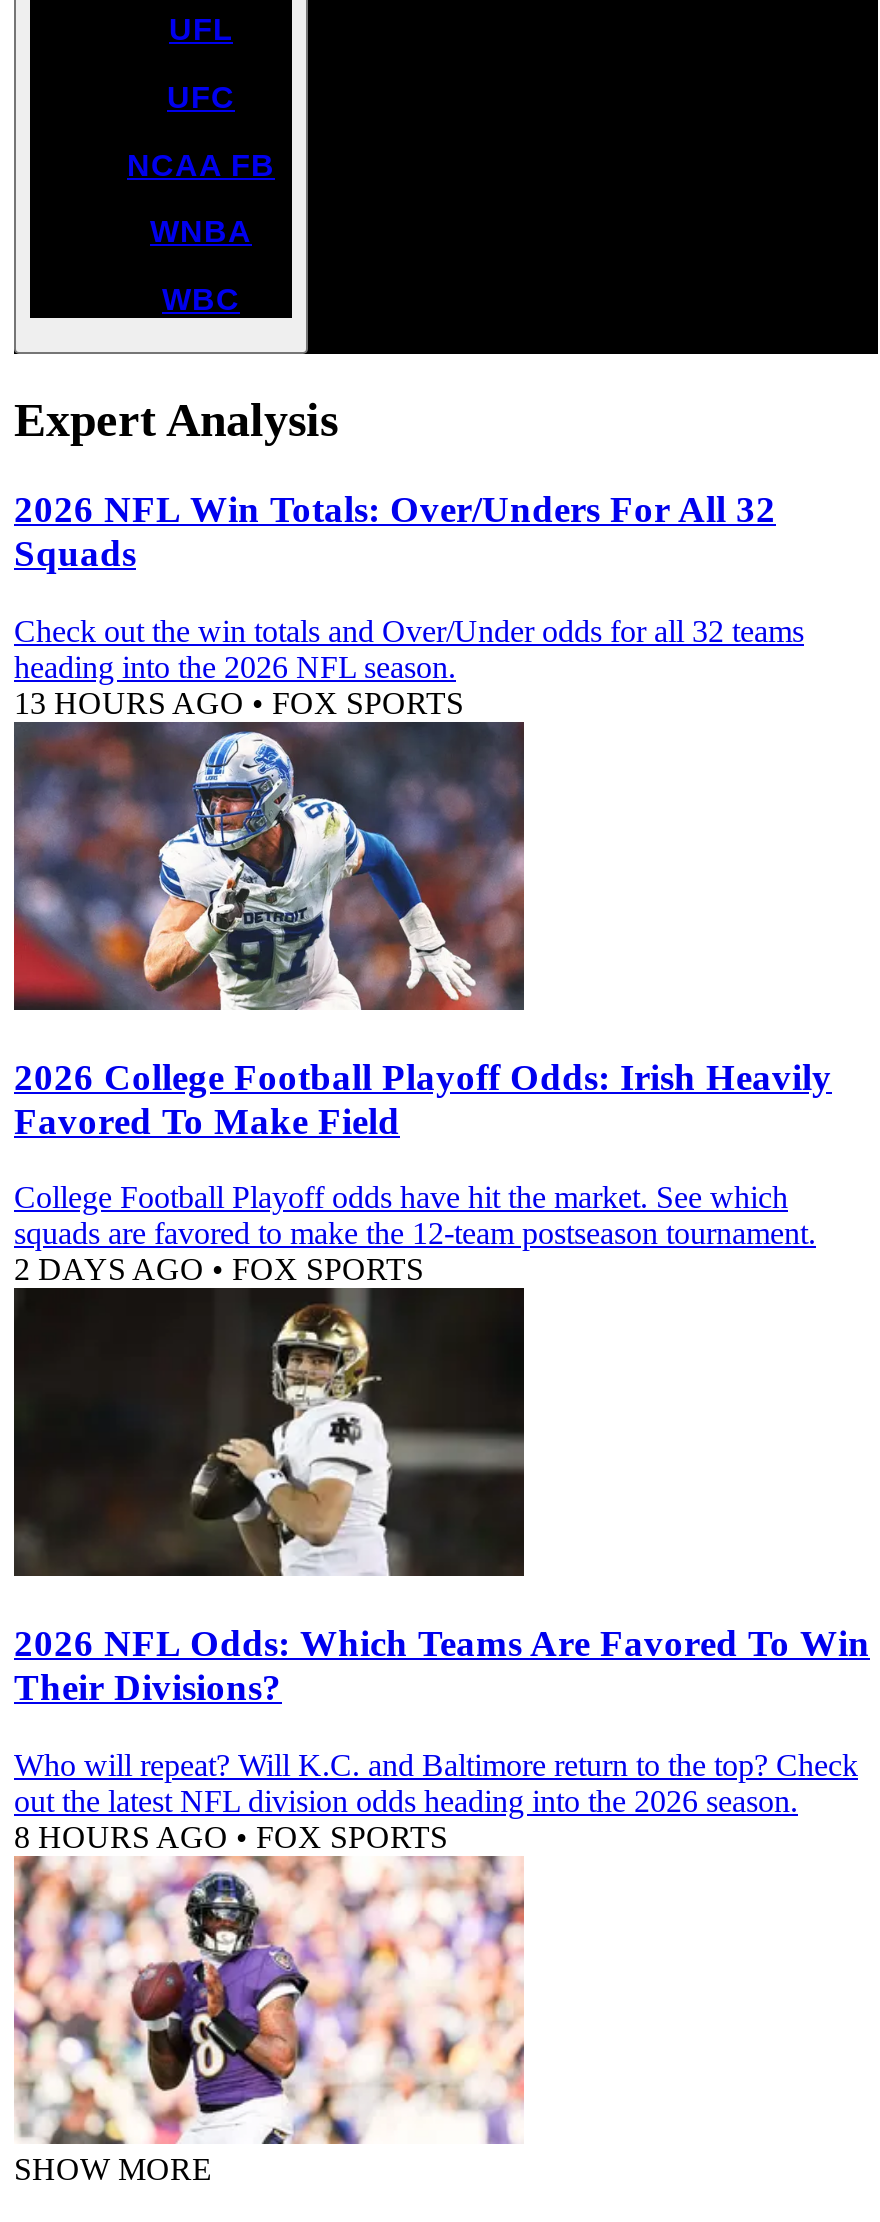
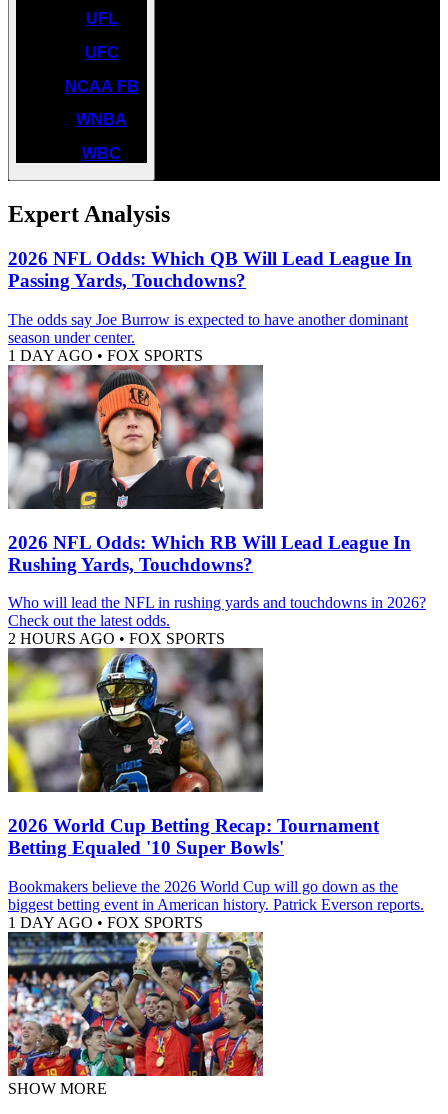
- 2026 NFL Win Totals: Over/Unders For All 32
- Squads
+ 2026 NFL Odds: Which QB Will Lead League In
+ Passing Yards, Touchdowns?

- Check out the win totals and Over/Under odds for all 32 teams
- heading into the 2026 NFL season.
- 13 HOURS AGO • FOX SPORTS
+ The odds say Joe Burrow is expected to have another dominant
+ season under center.
+ 1 DAY AGO • FOX SPORTS

- [image]
- 2026 College Football Playoff Odds: Irish Heavily
- Favored To Make Field
+ [image]
+ 2026 NFL Odds: Which RB Will Lead League In
+ Rushing Yards, Touchdowns?

- College Football Playoff odds have hit the market. See which
- squads are favored to make the 12-team postseason tournament.
- 2 DAYS AGO • FOX SPORTS
+ Who will lead the NFL in rushing yards and touchdowns in 2026?
+ Check out the latest odds.
+ 2 HOURS AGO • FOX SPORTS

- [image]
- 2026 NFL Odds: Which Teams Are Favored To Win
- Their Divisions?
+ [image]
+ 2026 World Cup Betting Recap: Tournament
+ Betting Equaled '10 Super Bowls'

- Who will repeat? Will K.C. and Baltimore return to the top? Check
- out the latest NFL division odds heading into the 2026 season.
- 8 HOURS AGO • FOX SPORTS
+ Bookmakers believe the 2026 World Cup will go down as the
+ biggest betting event in American history. Patrick Everson reports.
+ 1 DAY AGO • FOX SPORTS

- [image]
+ [image]
